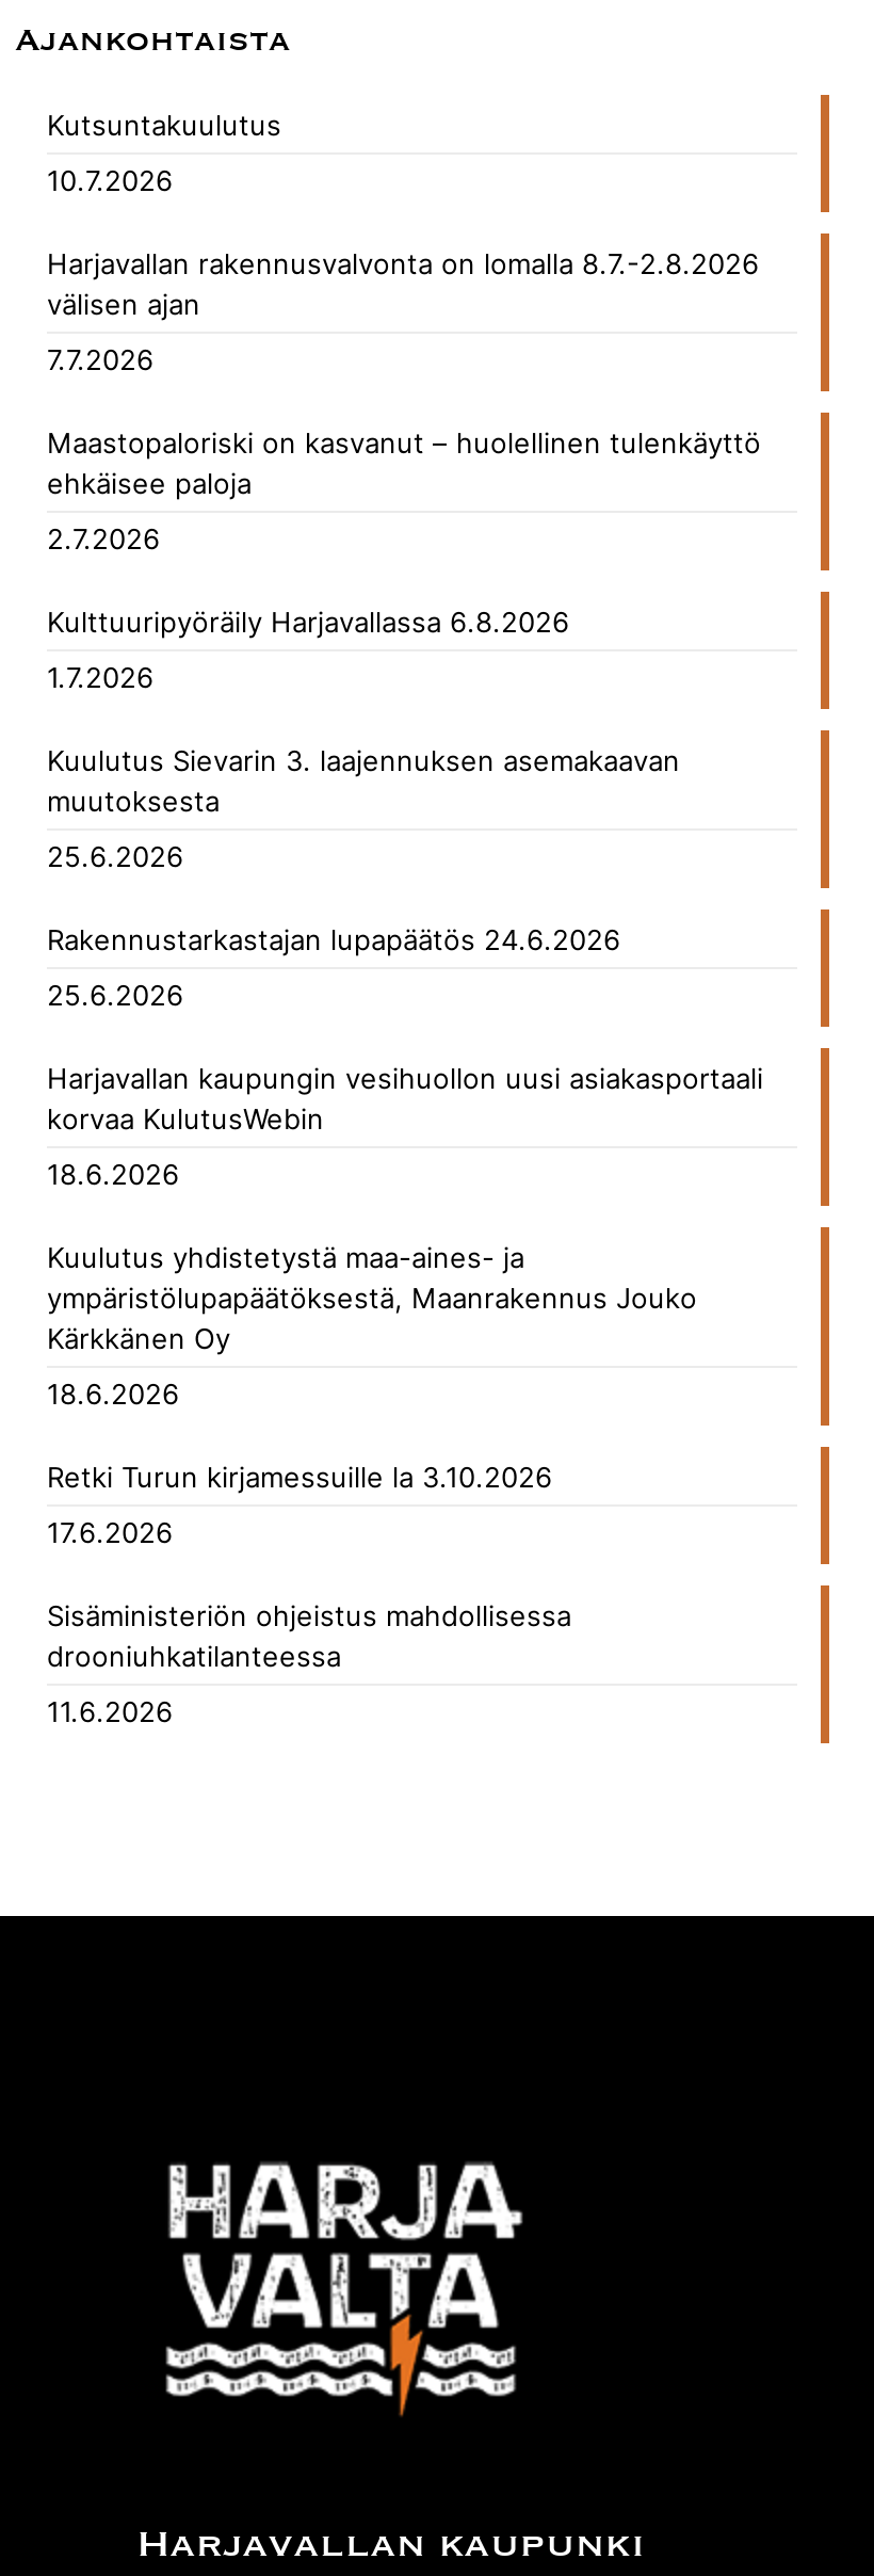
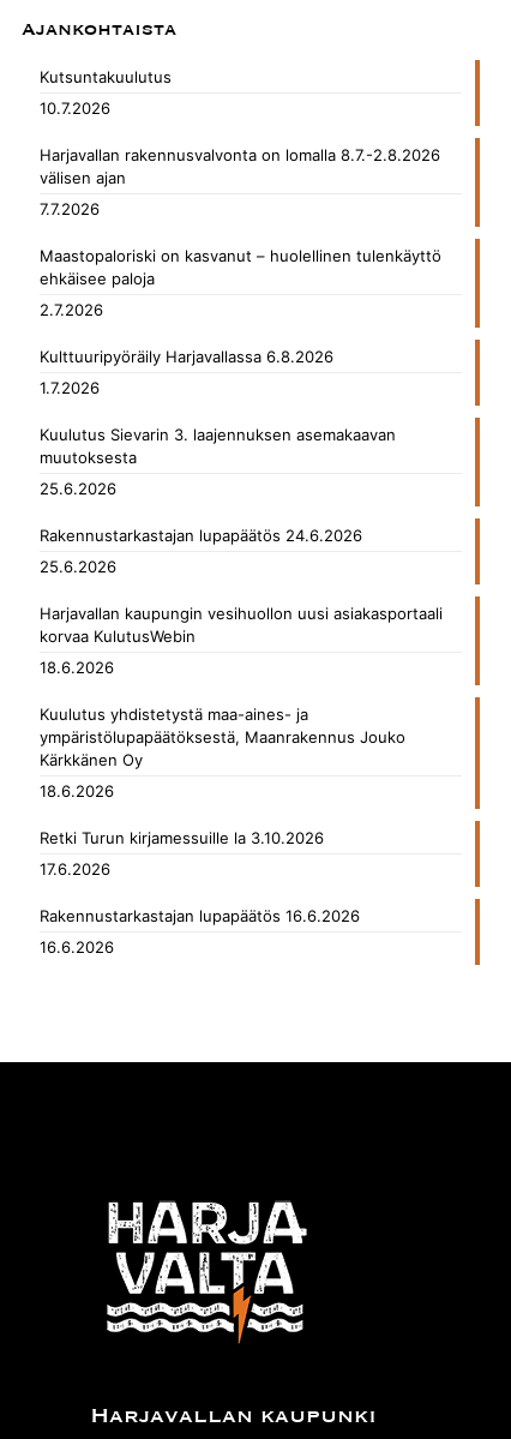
- Sisäministeriön ohjeistus mahdollisessa
- drooniuhkatilanteessa
+ Rakennustarkastajan lupapäätös 16.6.2026

- 11.6.2026
+ 16.6.2026
